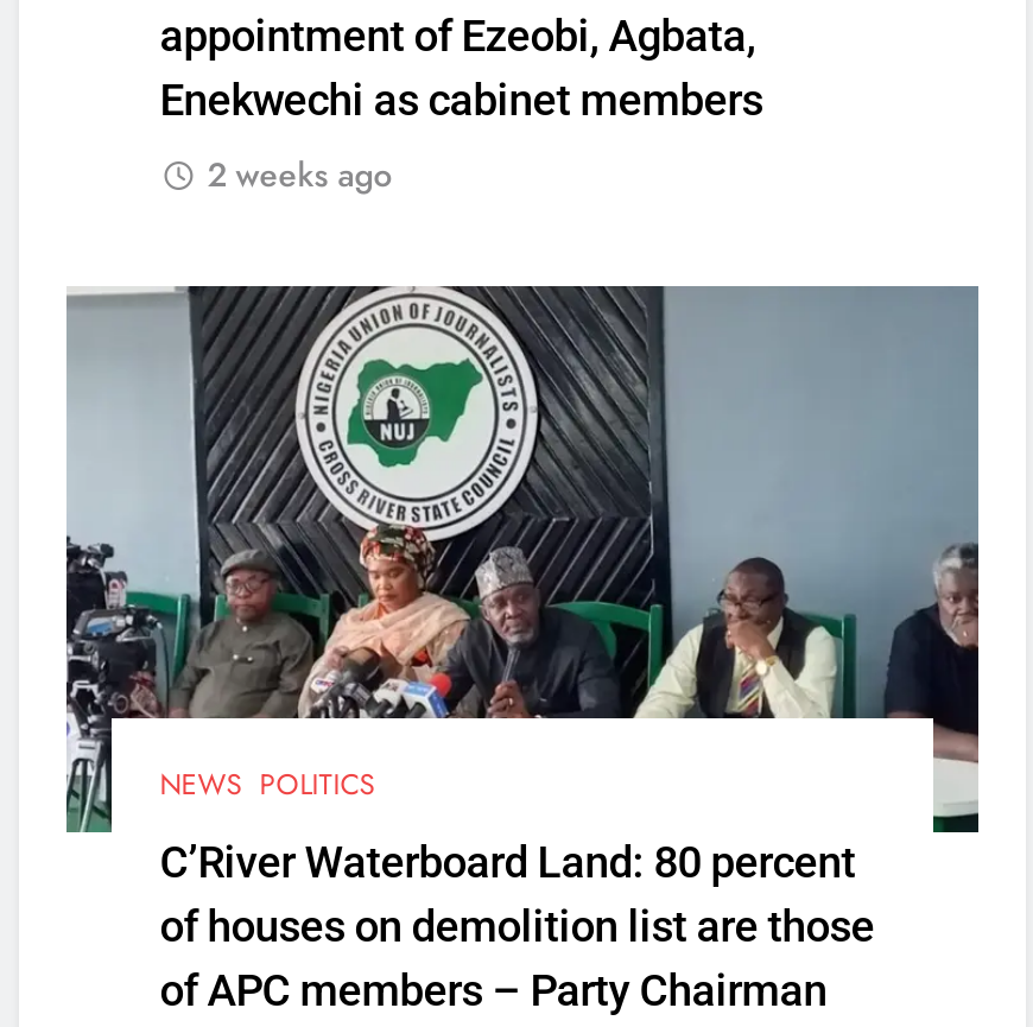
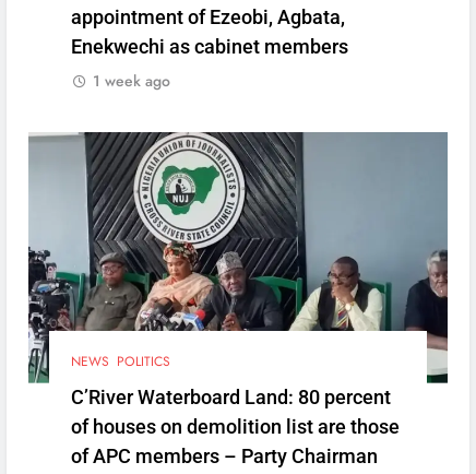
- 2 weeks ago
+ 1 week ago
